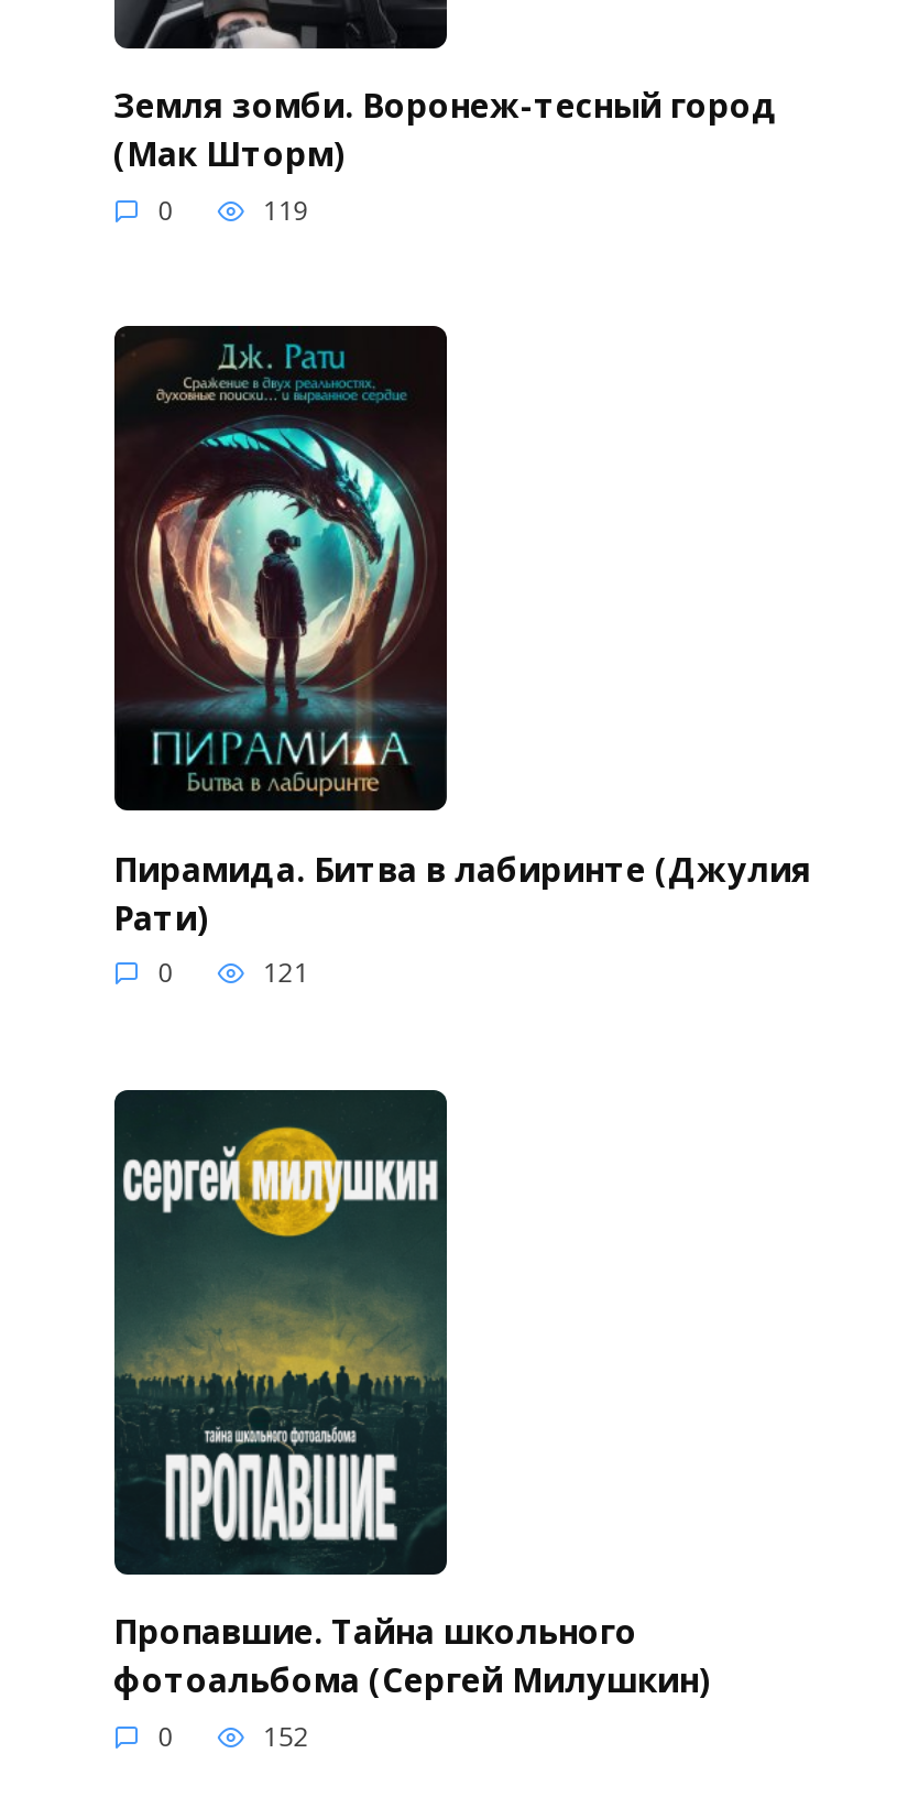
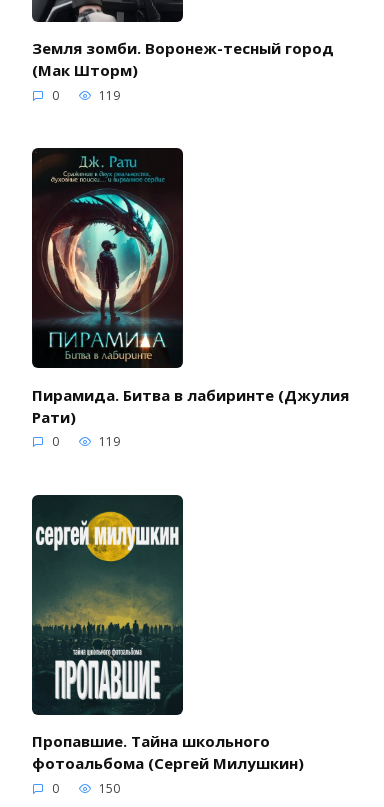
- 121
+ 119

- 152
+ 150
